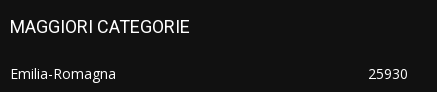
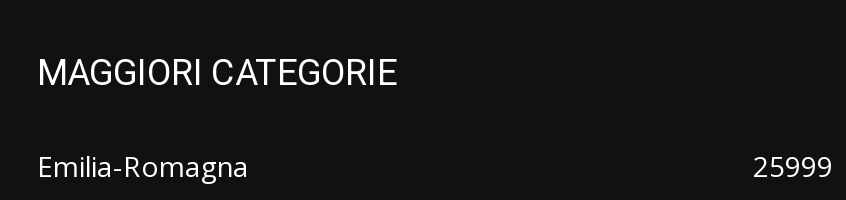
- 25930
+ 25999
